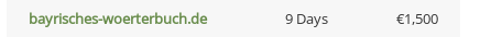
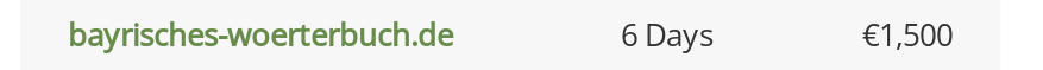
- 9 Days
+ 6 Days
